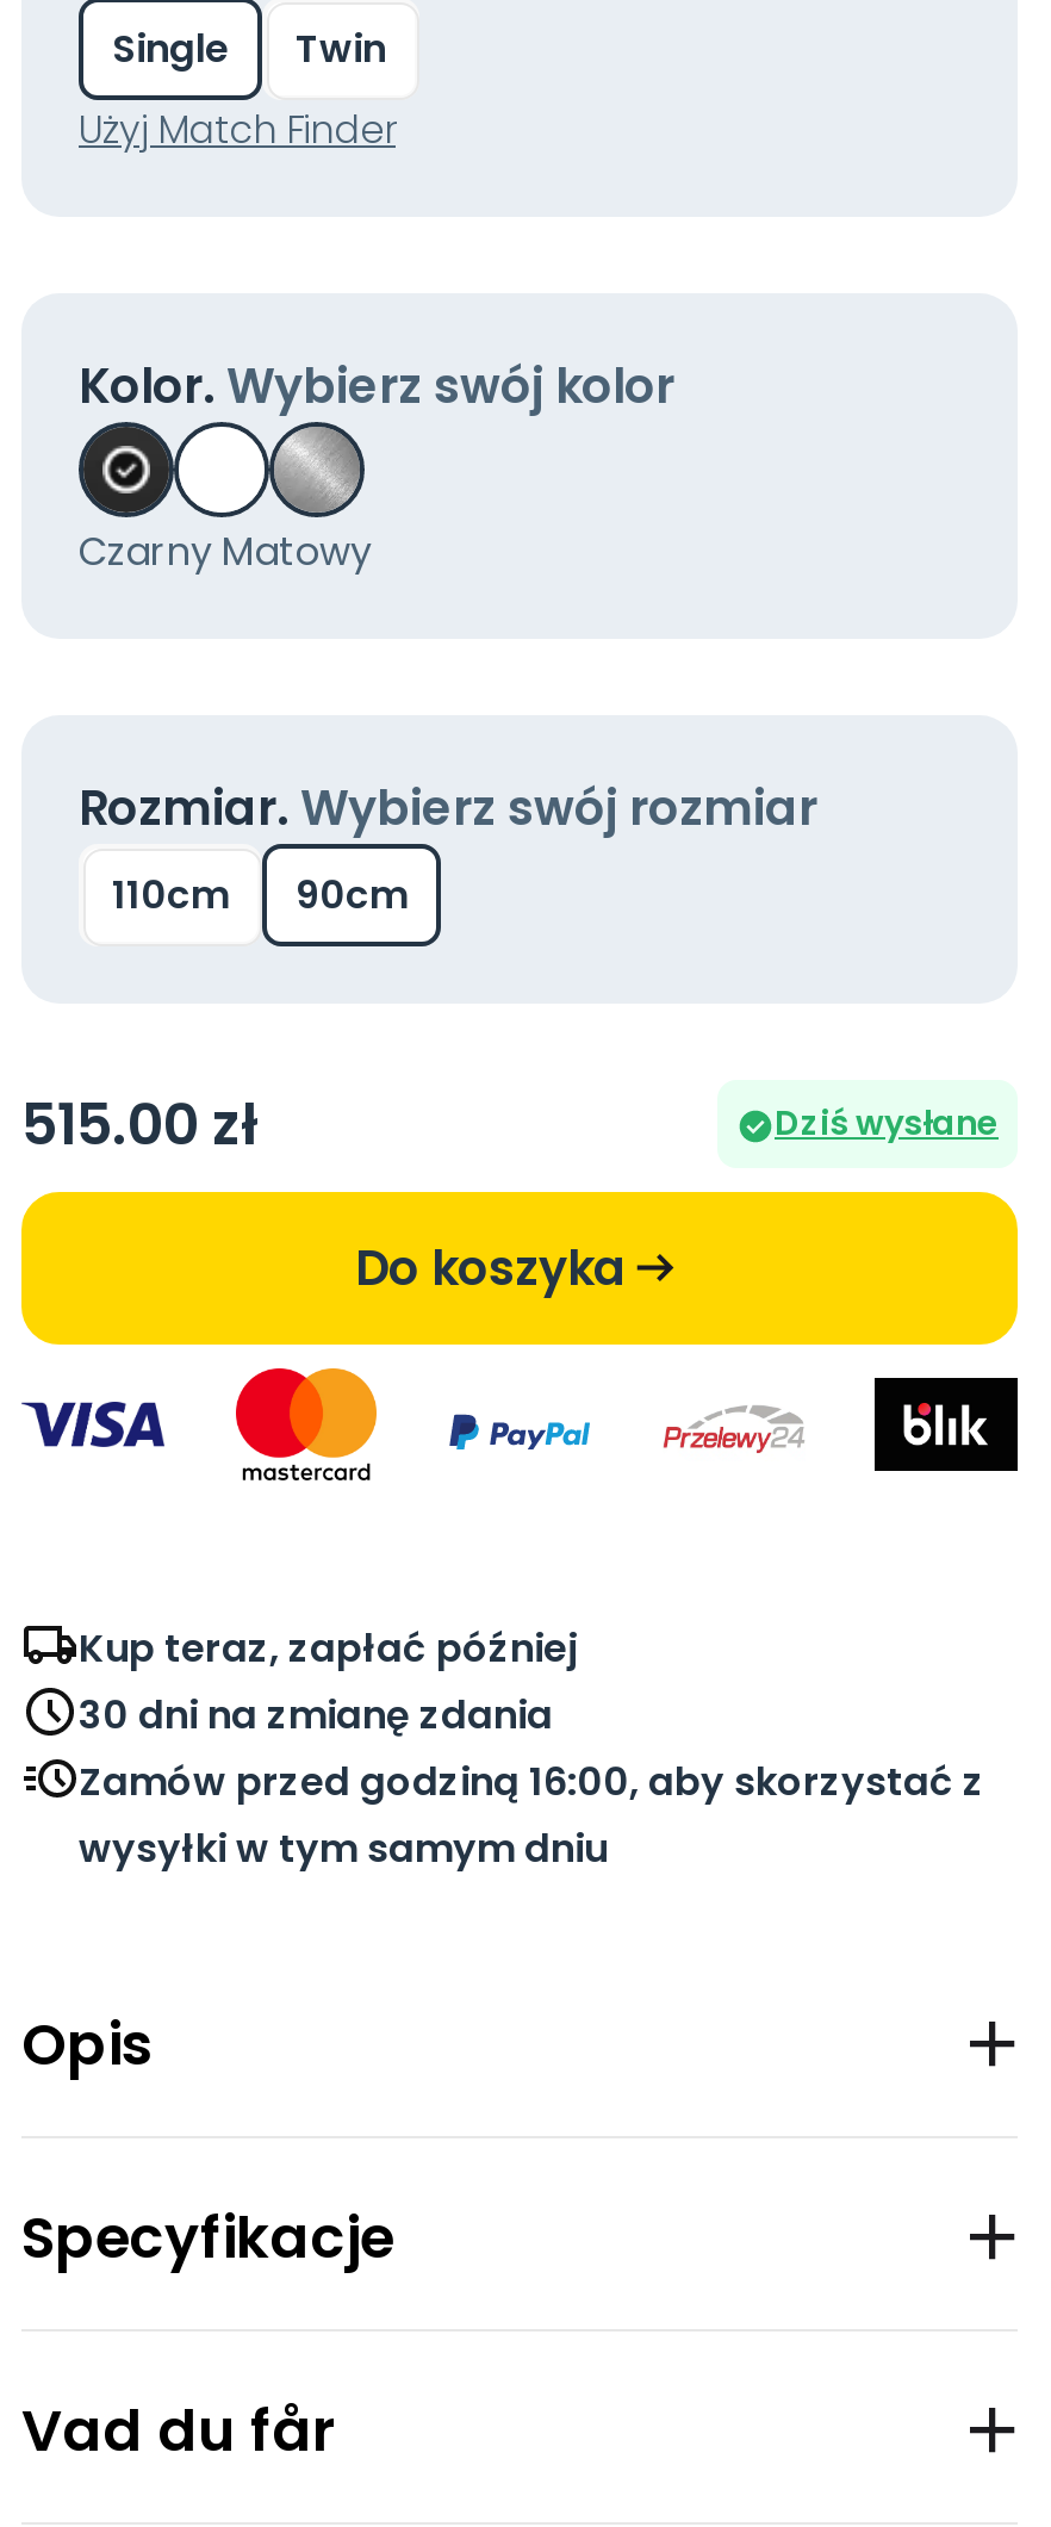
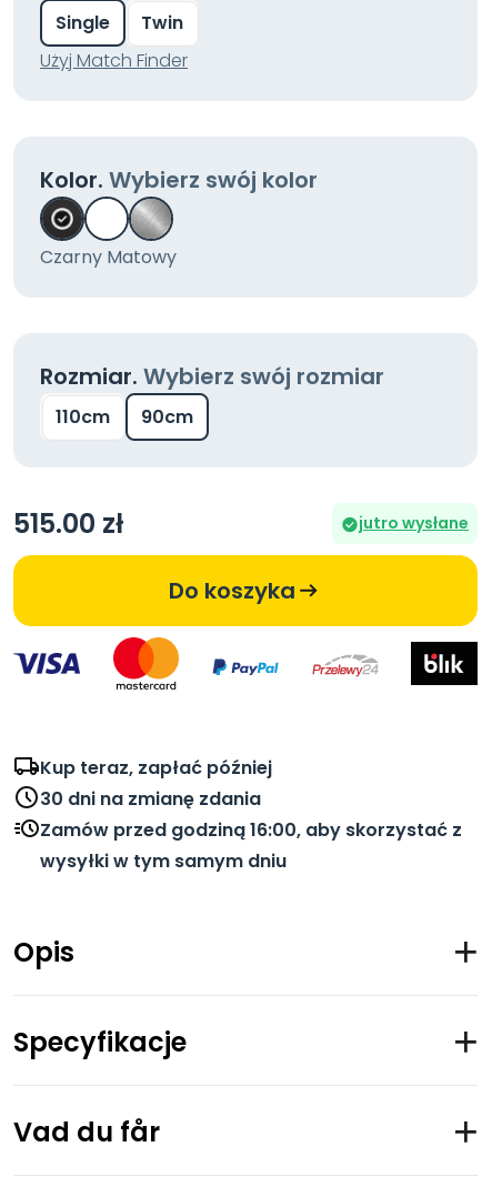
- Dziś wysłane
+ jutro wysłane
